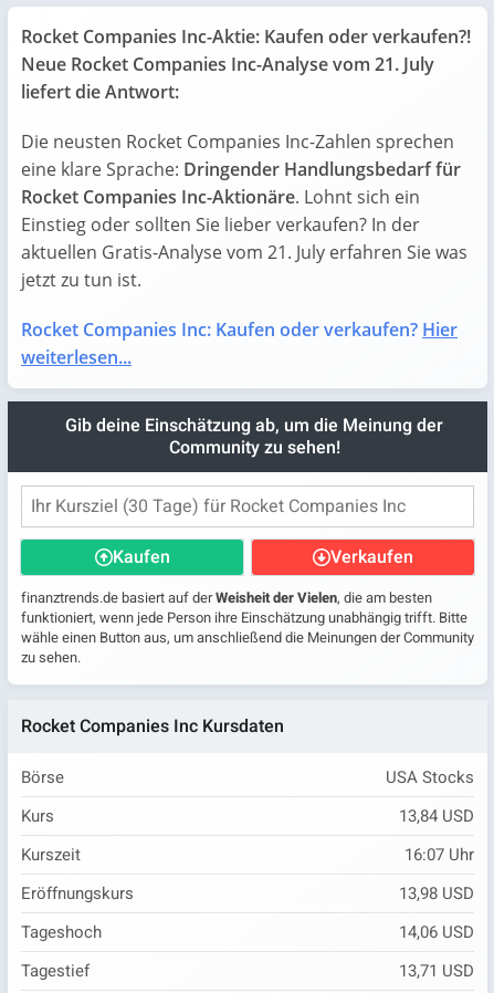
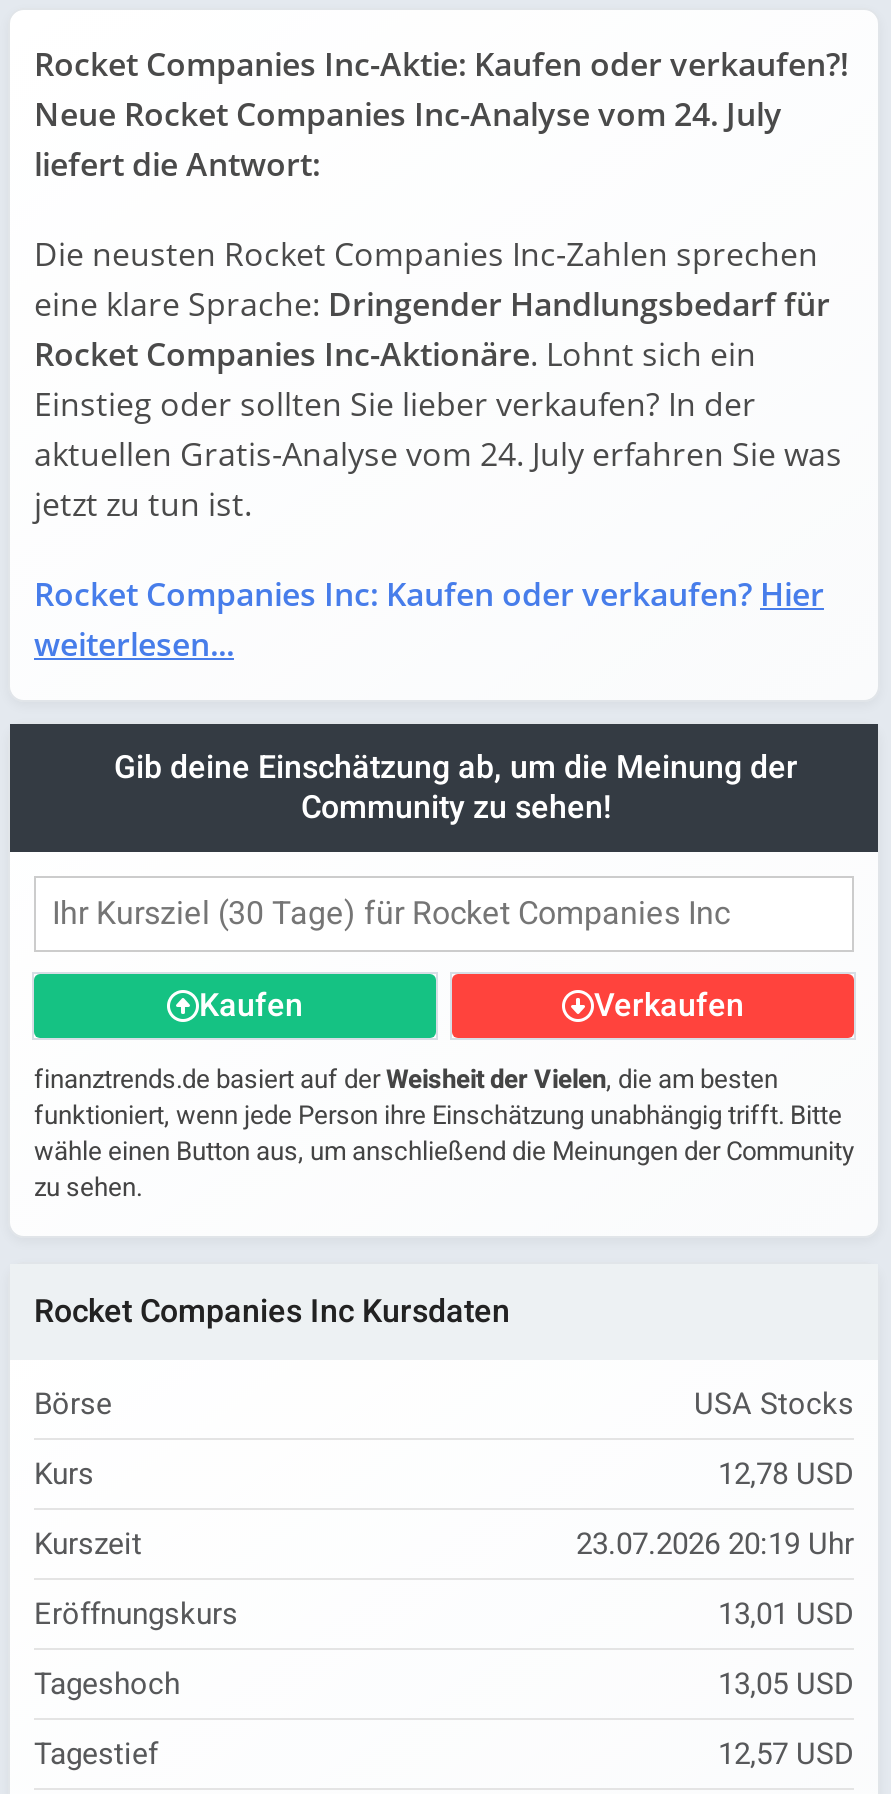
- Neue Rocket Companies Inc-Analyse vom 21. July
+ Neue Rocket Companies Inc-Analyse vom 24. July

- aktuellen Gratis-Analyse vom 21. July erfahren Sie was
+ aktuellen Gratis-Analyse vom 24. July erfahren Sie was

- 13,84 USD
+ 12,78 USD

- 16:07 Uhr
+ 23.07.2026 20:19 Uhr

- 13,98 USD
+ 13,01 USD

- 14,06 USD
+ 13,05 USD

- 13,71 USD
+ 12,57 USD
